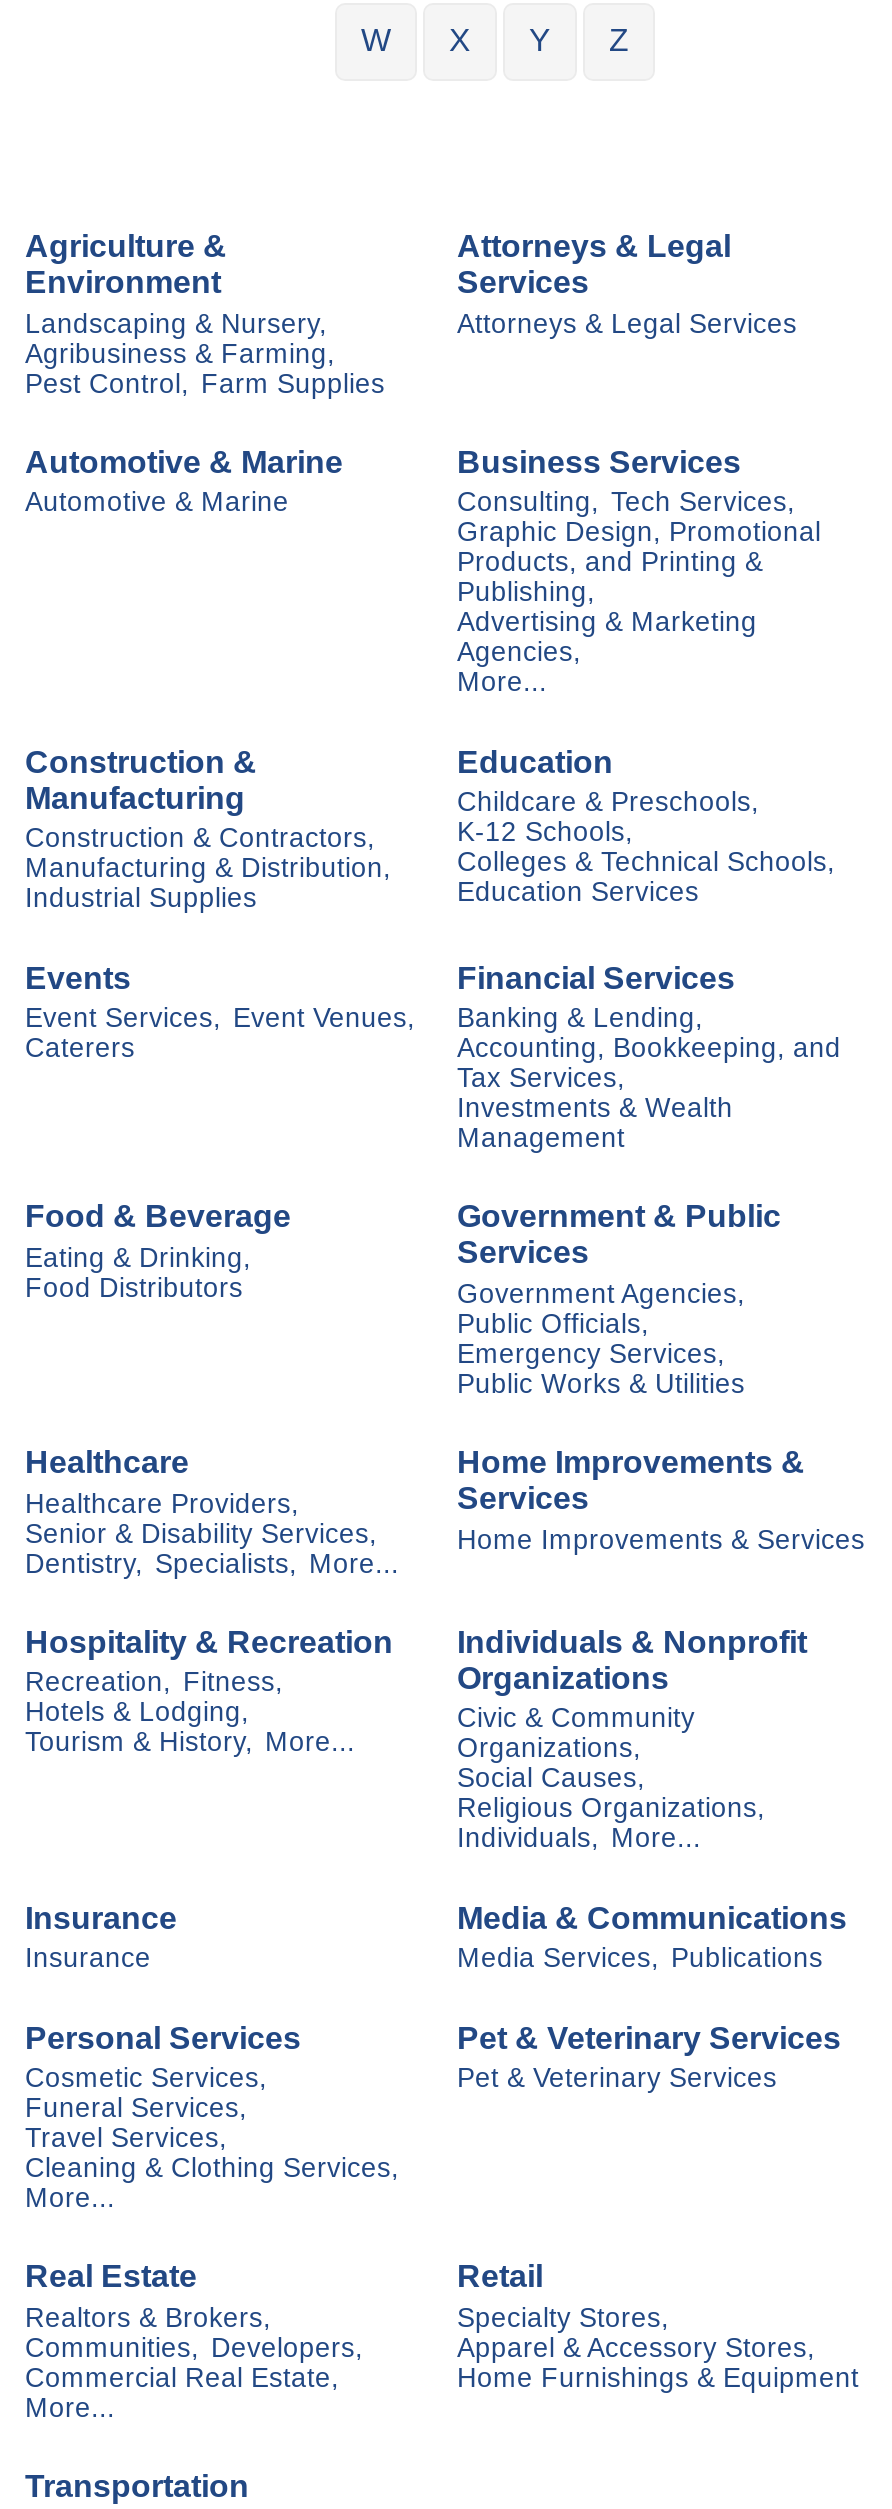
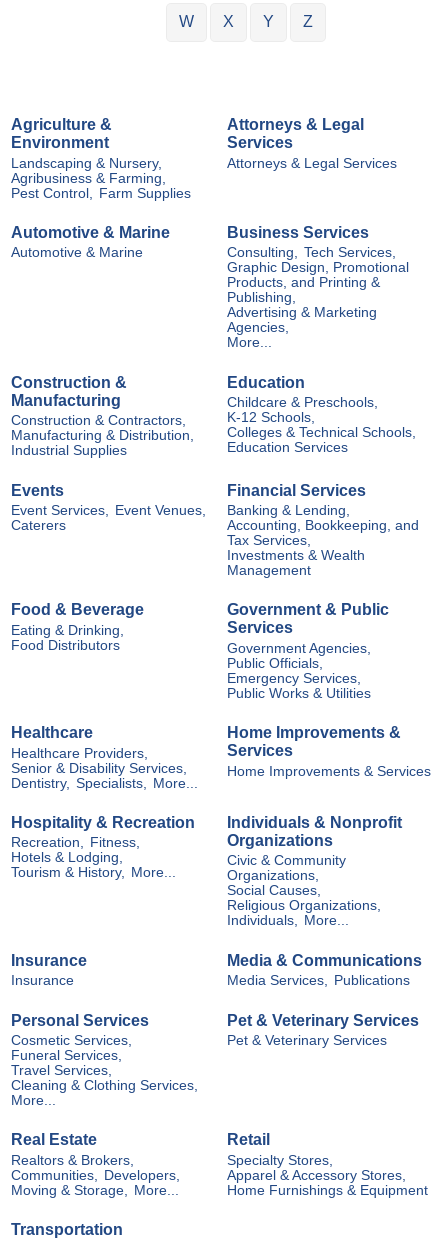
- Commercial Real Estate,
- More...
+ Moving & Storage, More...
